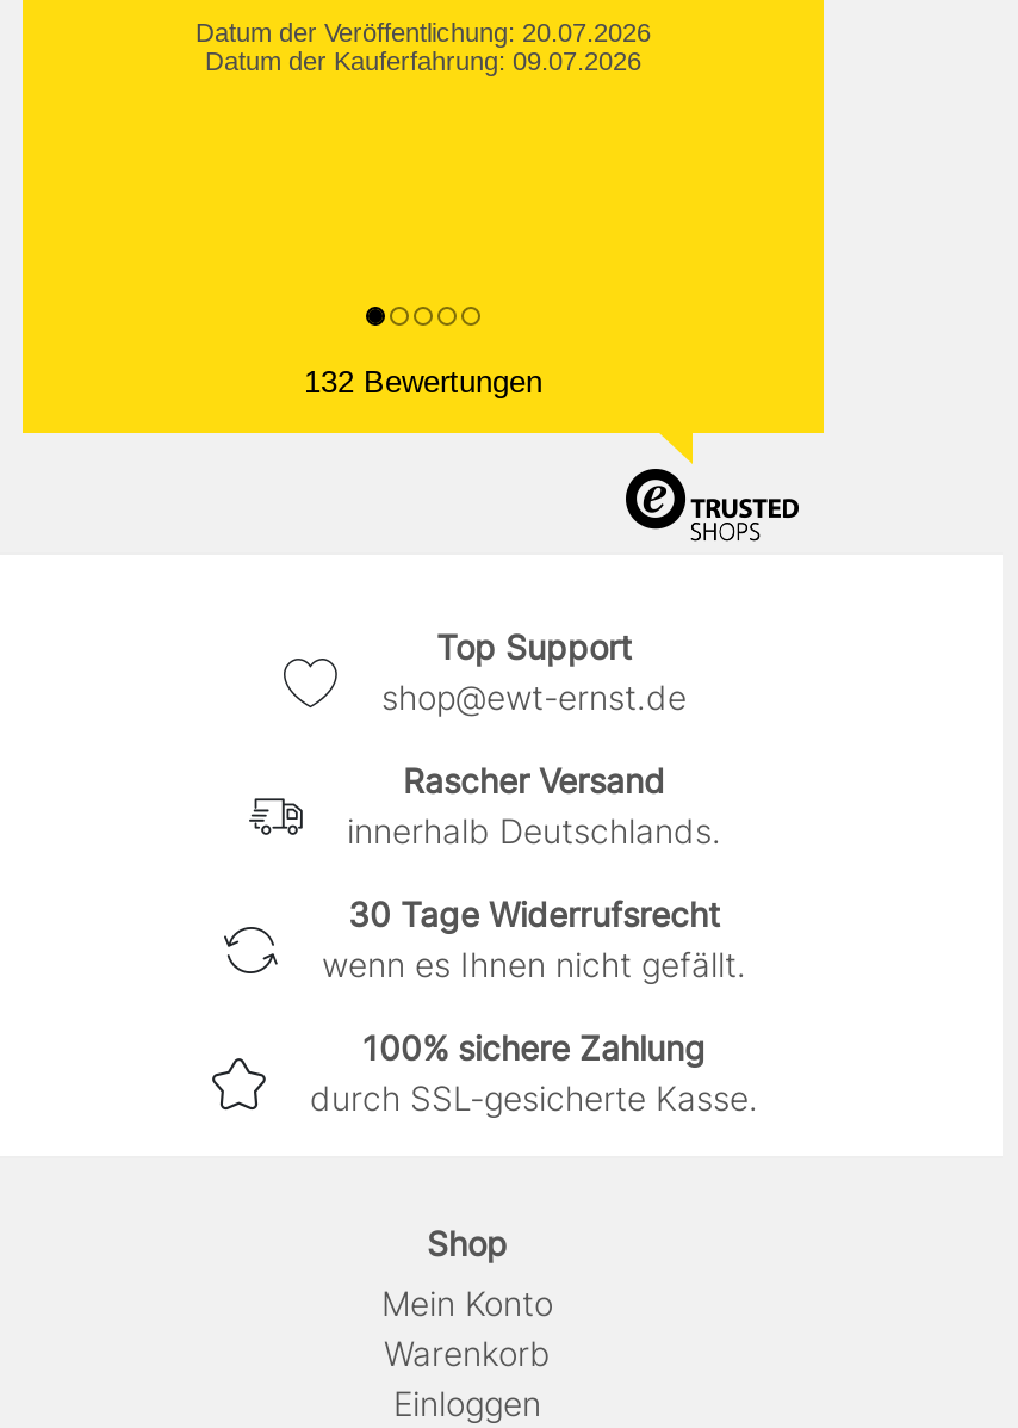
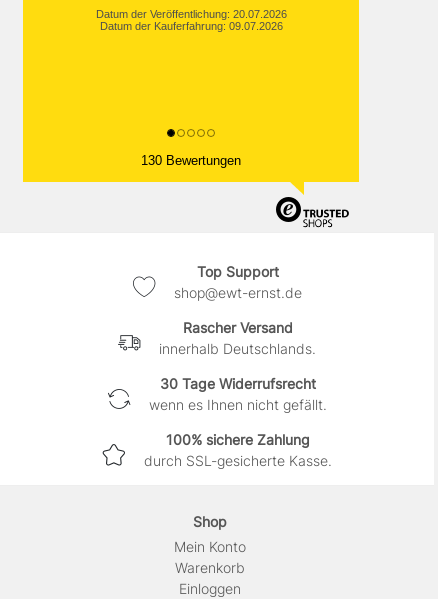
- 132 Bewertungen
+ 130 Bewertungen
